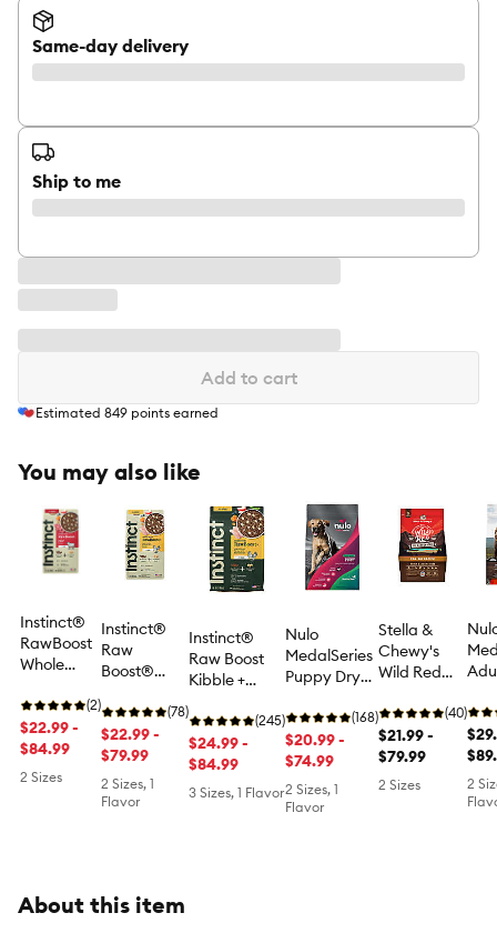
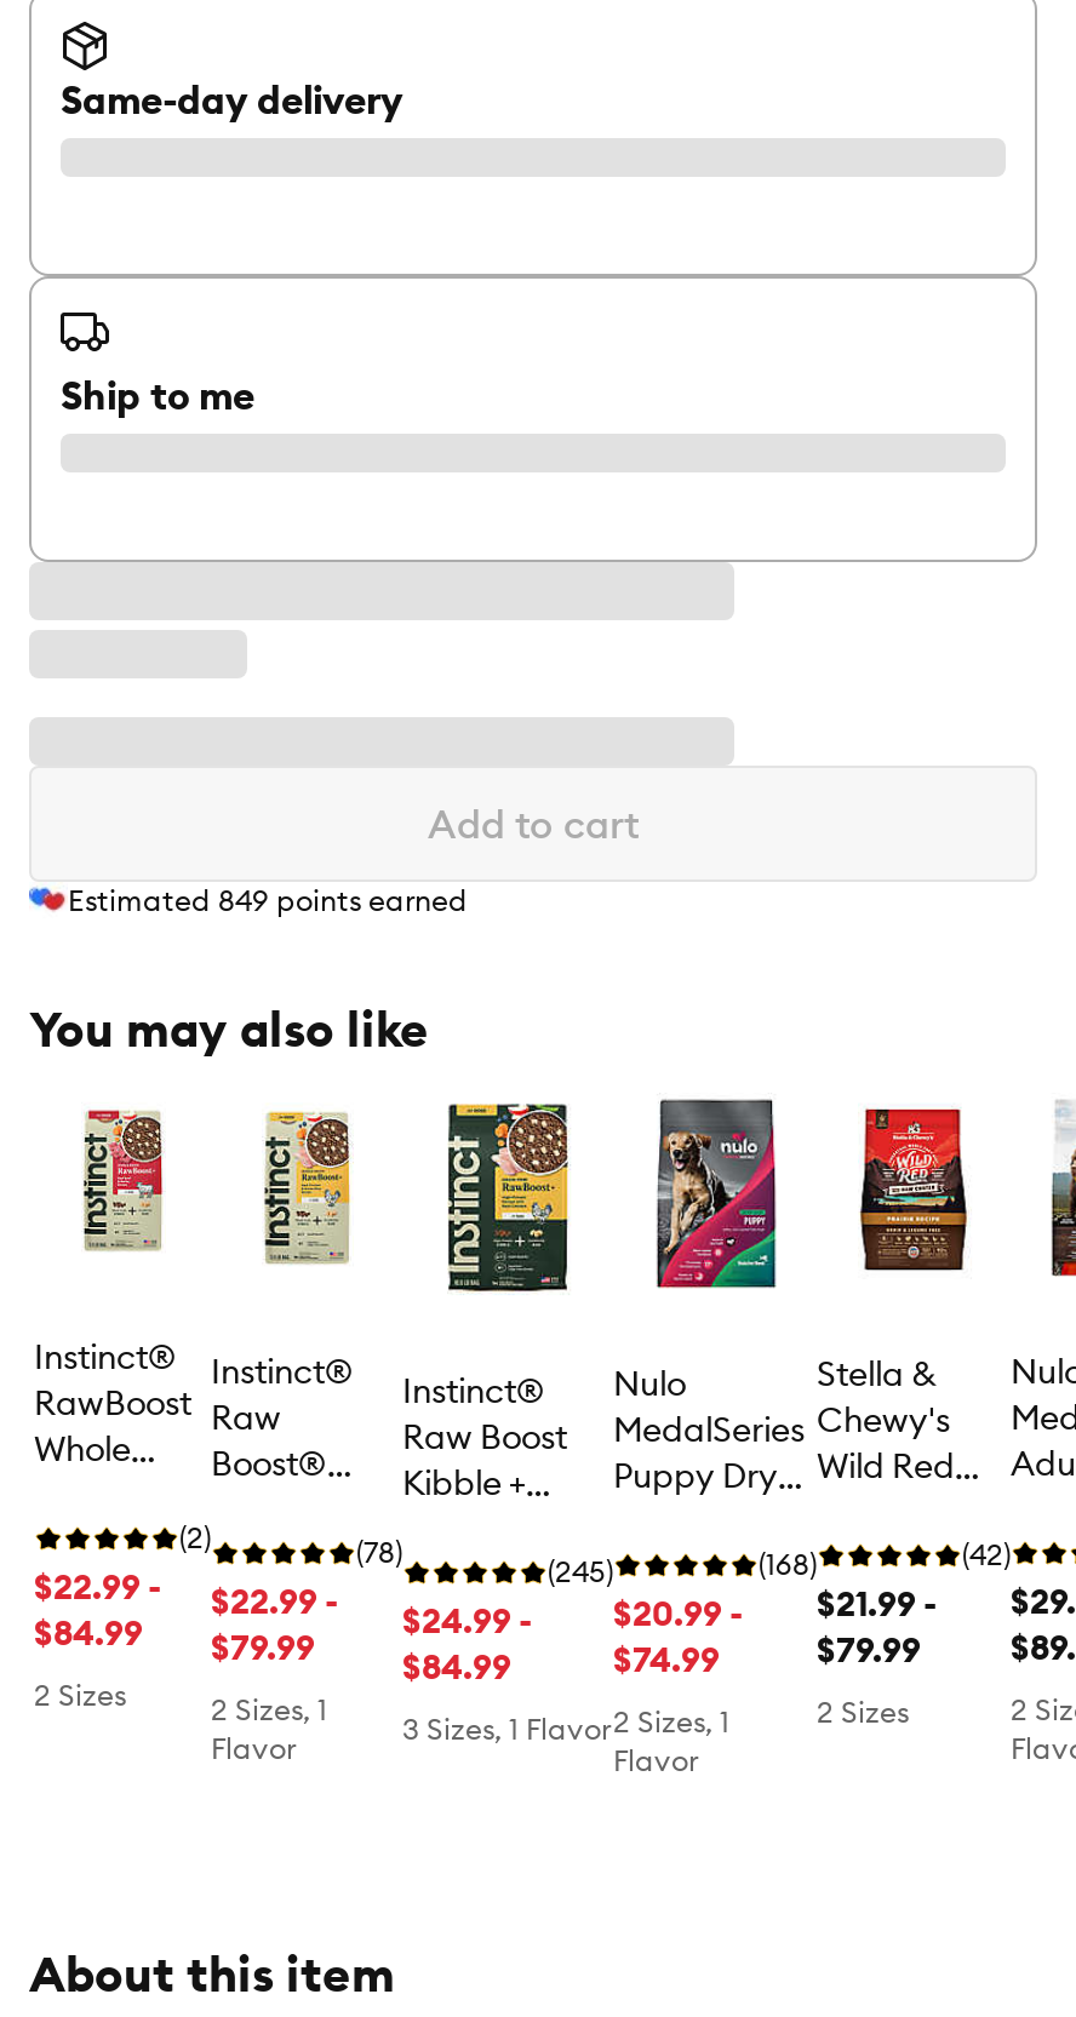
- (40)
+ (42)
